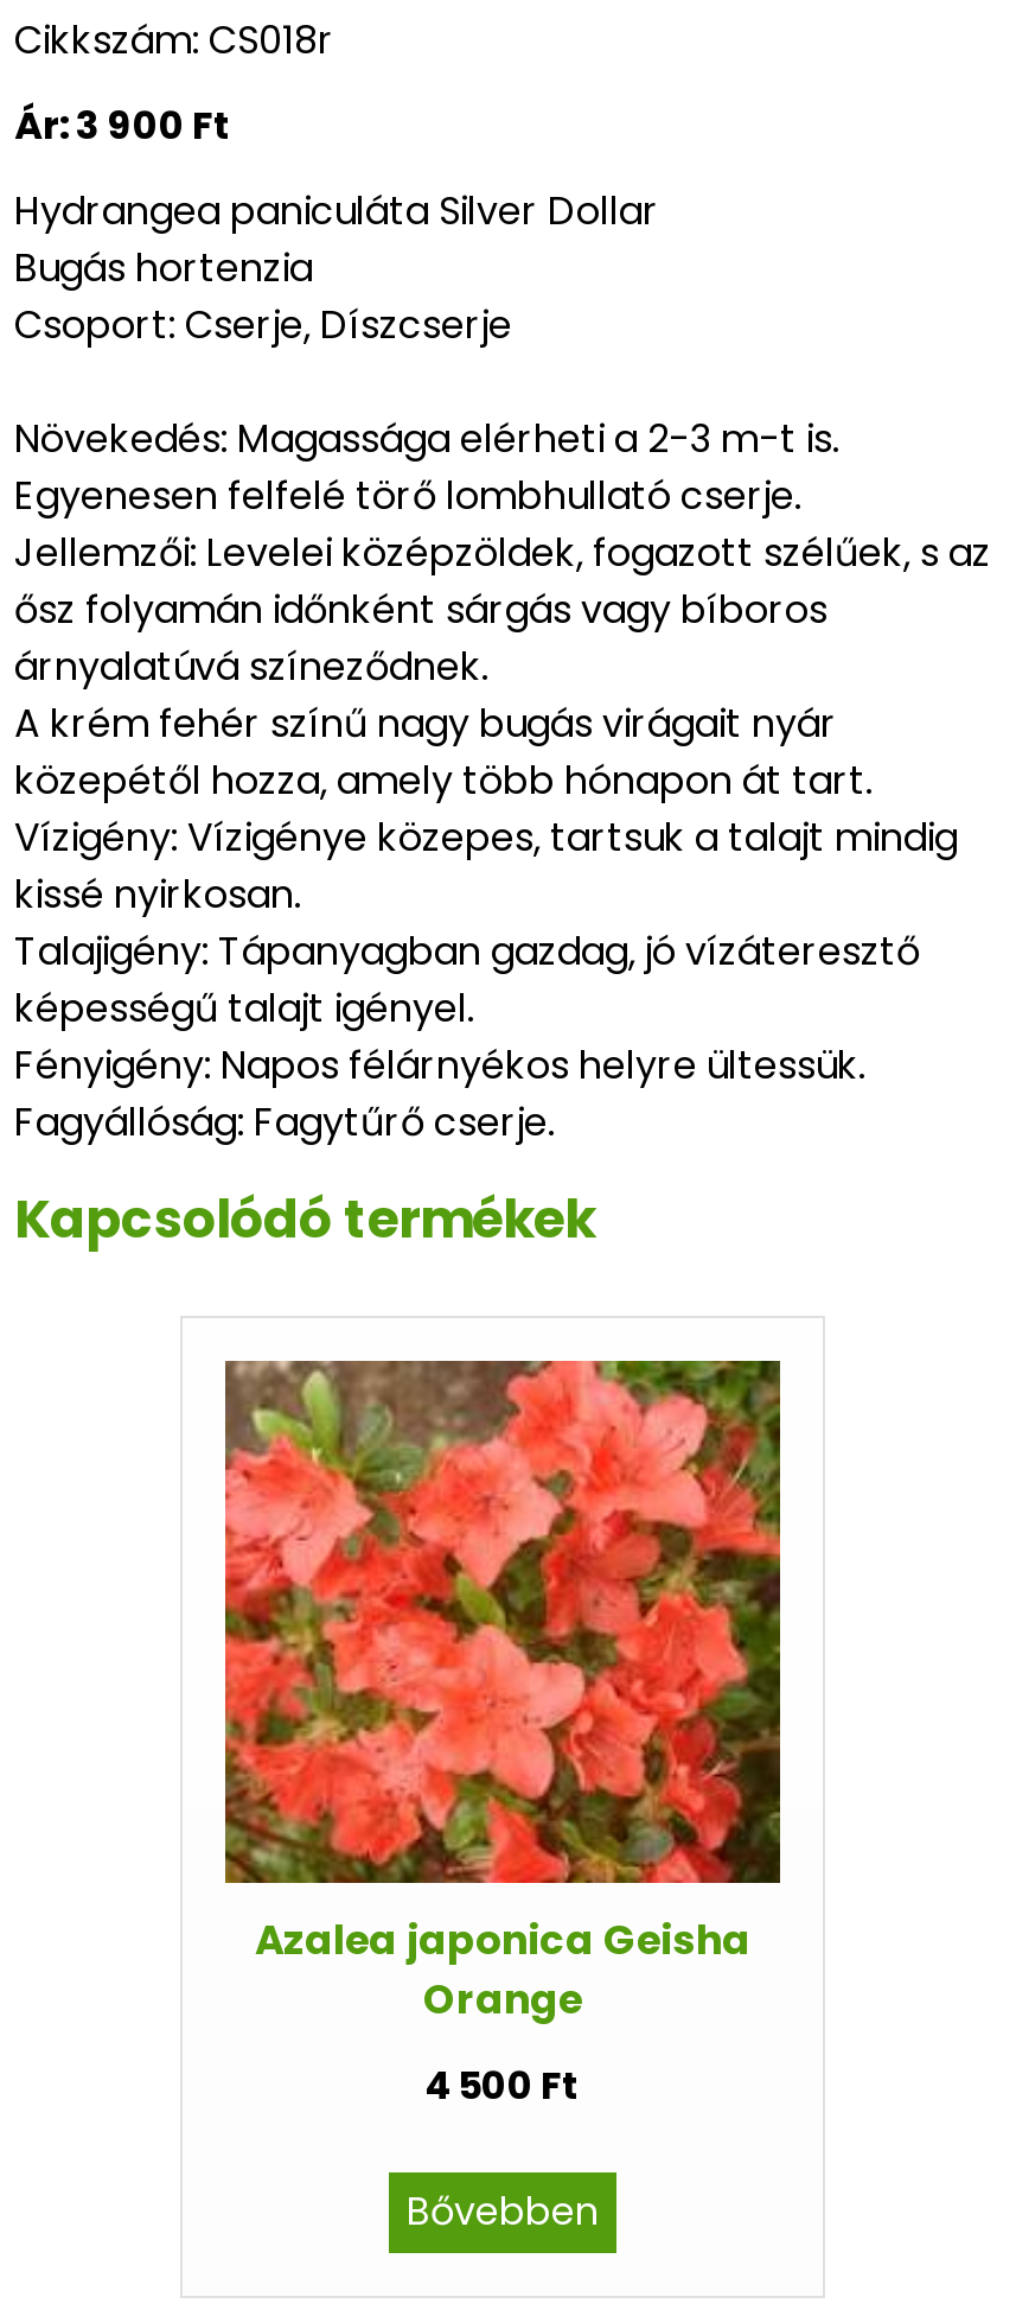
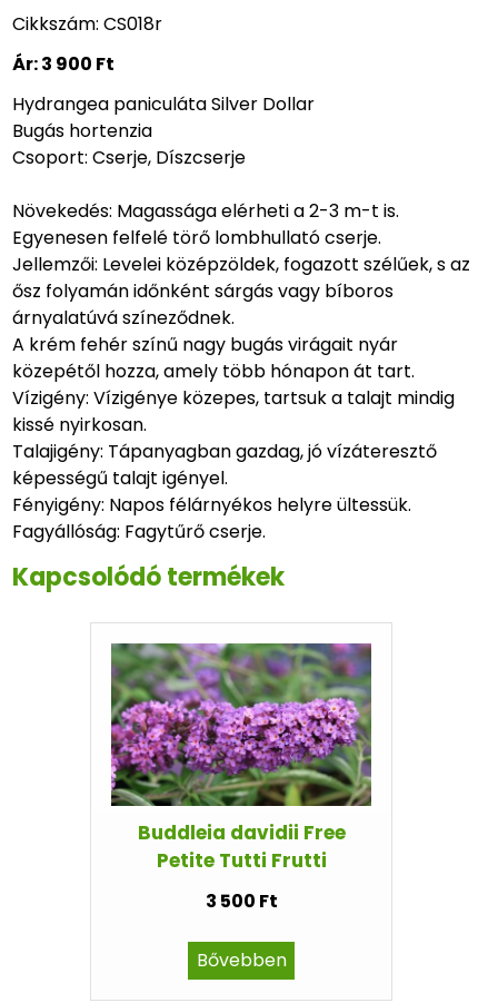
- [image]
- Azalea japonica Geisha
- Orange
+ [image]
+ Buddleia davidii Free
+ Petite Tutti Frutti

- 4 500 Ft
+ 3 500 Ft
